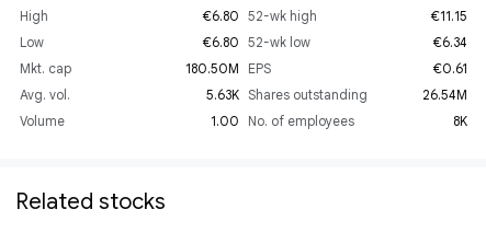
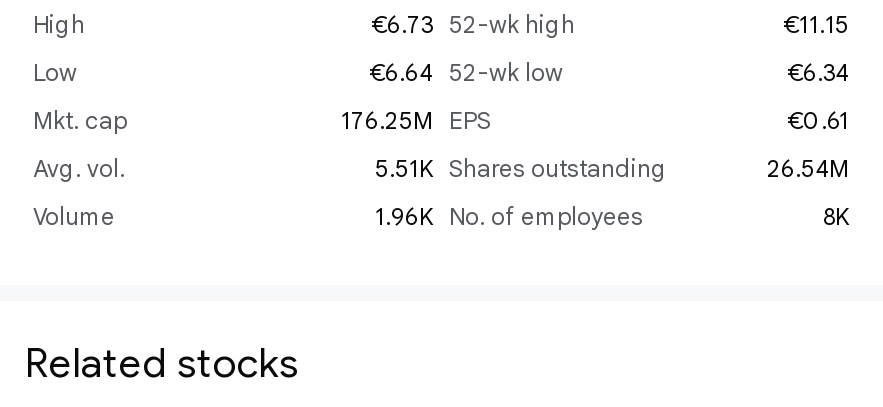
- €6.80 52-wk high
+ €6.73 52-wk high

- €6.80 52-wk low
+ €6.64 52-wk low

- 180.50M EPS
+ 176.25M EPS

- 5.63K Shares outstanding
+ 5.51K Shares outstanding

- 1.00 No. of employees
+ 1.96K No. of employees
